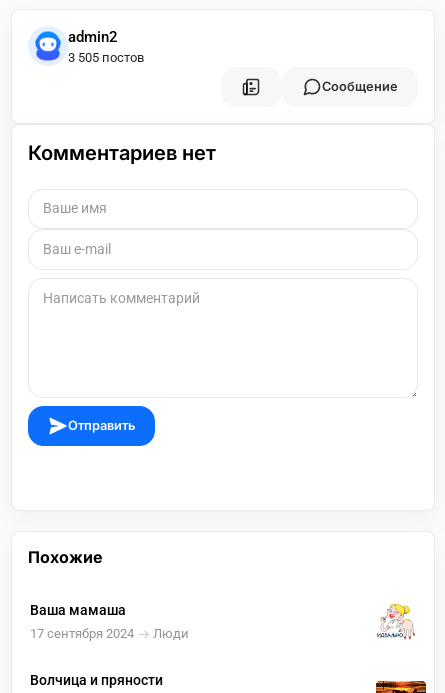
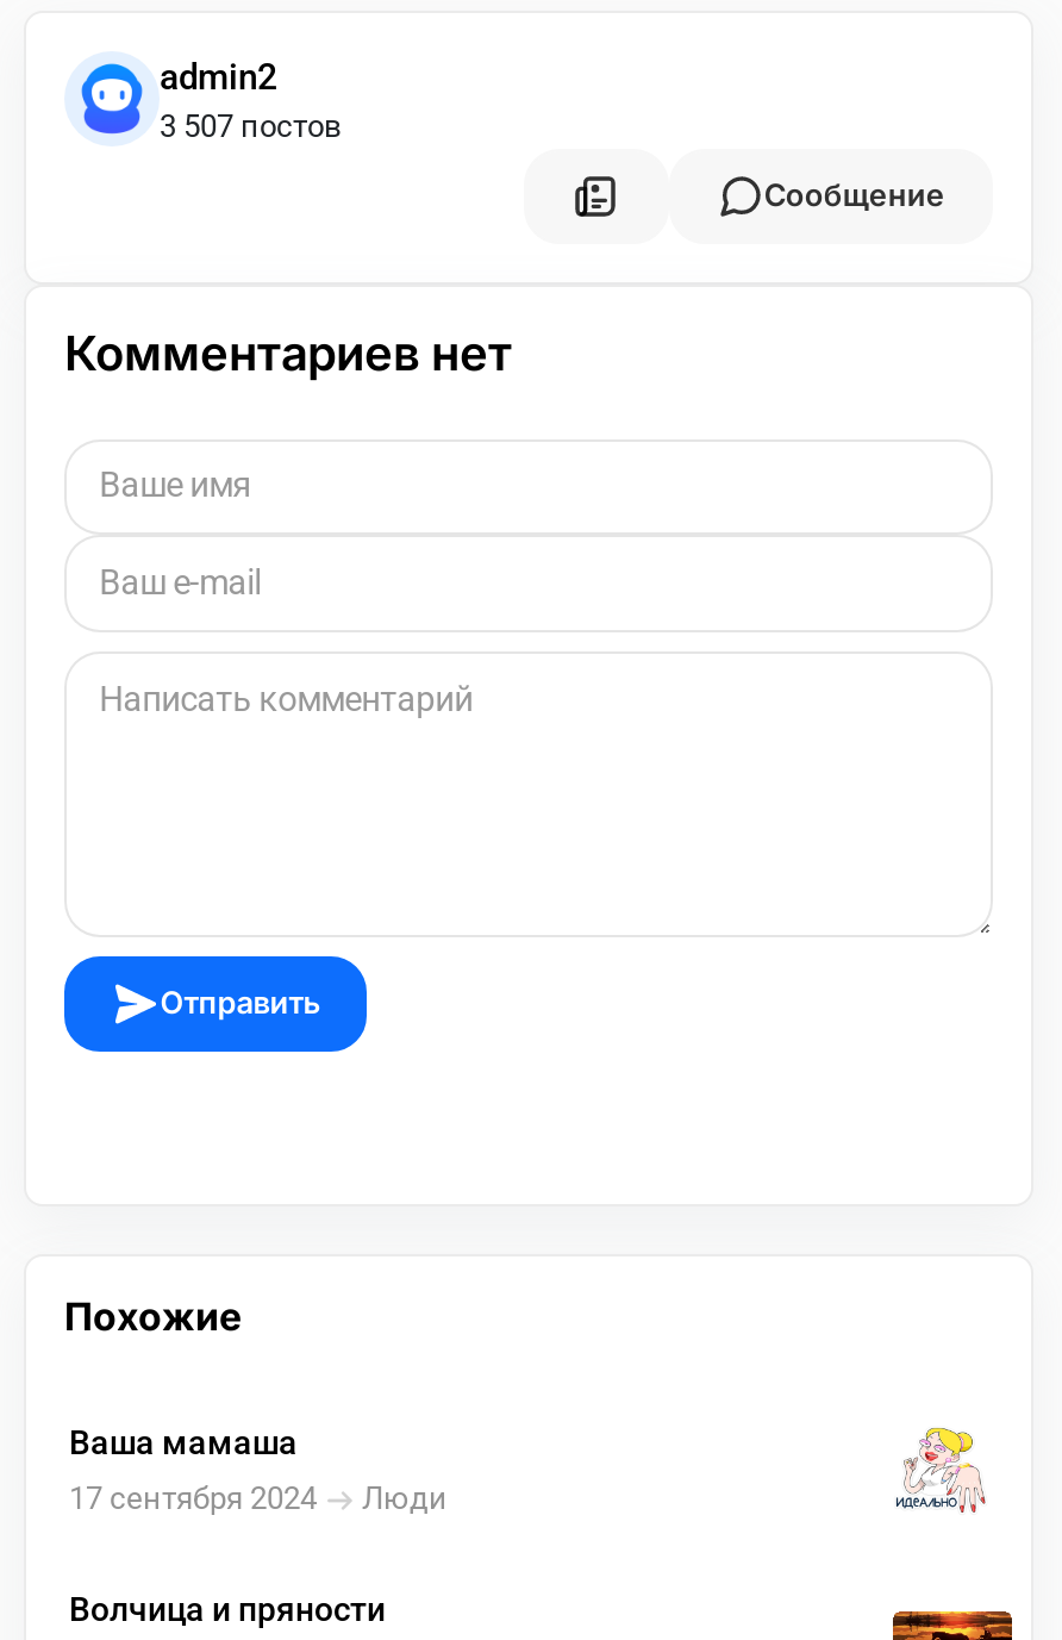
- 3 505 постов
+ 3 507 постов
